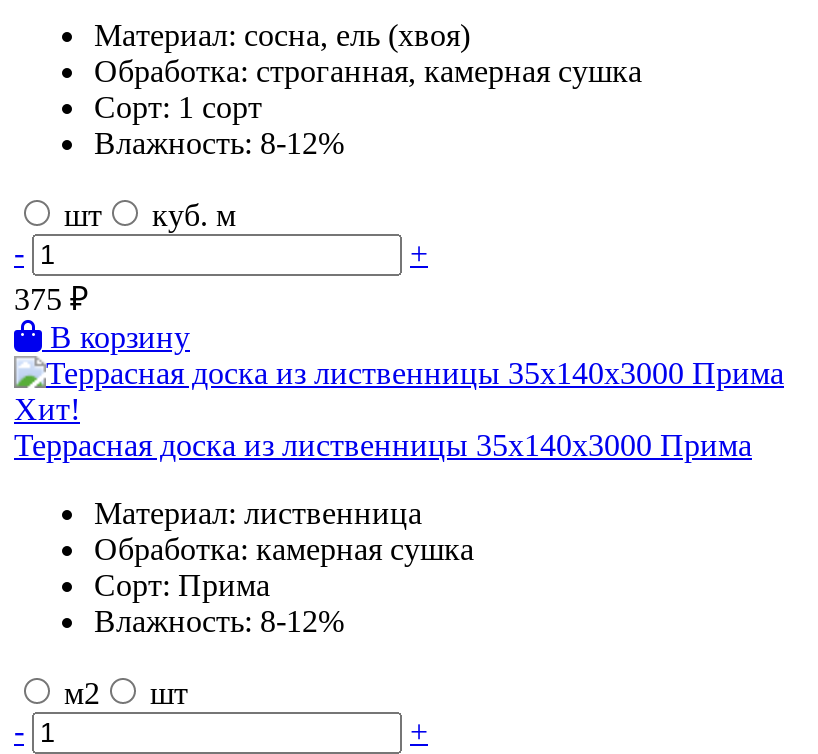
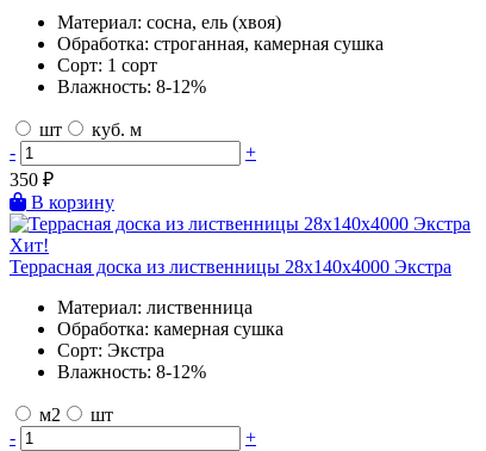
- 375 ₽
+ 350 ₽

- Террасная доска из лиственницы 35х140х3000 Прима
+ Террасная доска из лиственницы 28х140х4000 Экстра

- Сорт: Прима
+ Сорт: Экстра
